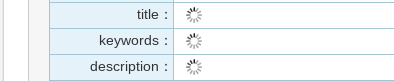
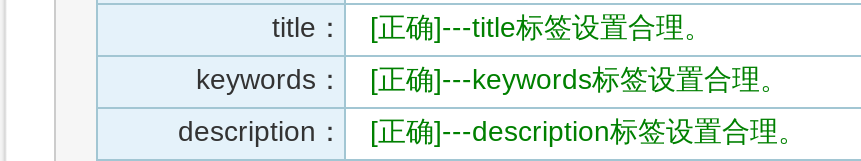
+ [正确]---title标签设置合理。

+ [正确]---keywords标签设置合理。

+ [正确]---description标签设置合理。
